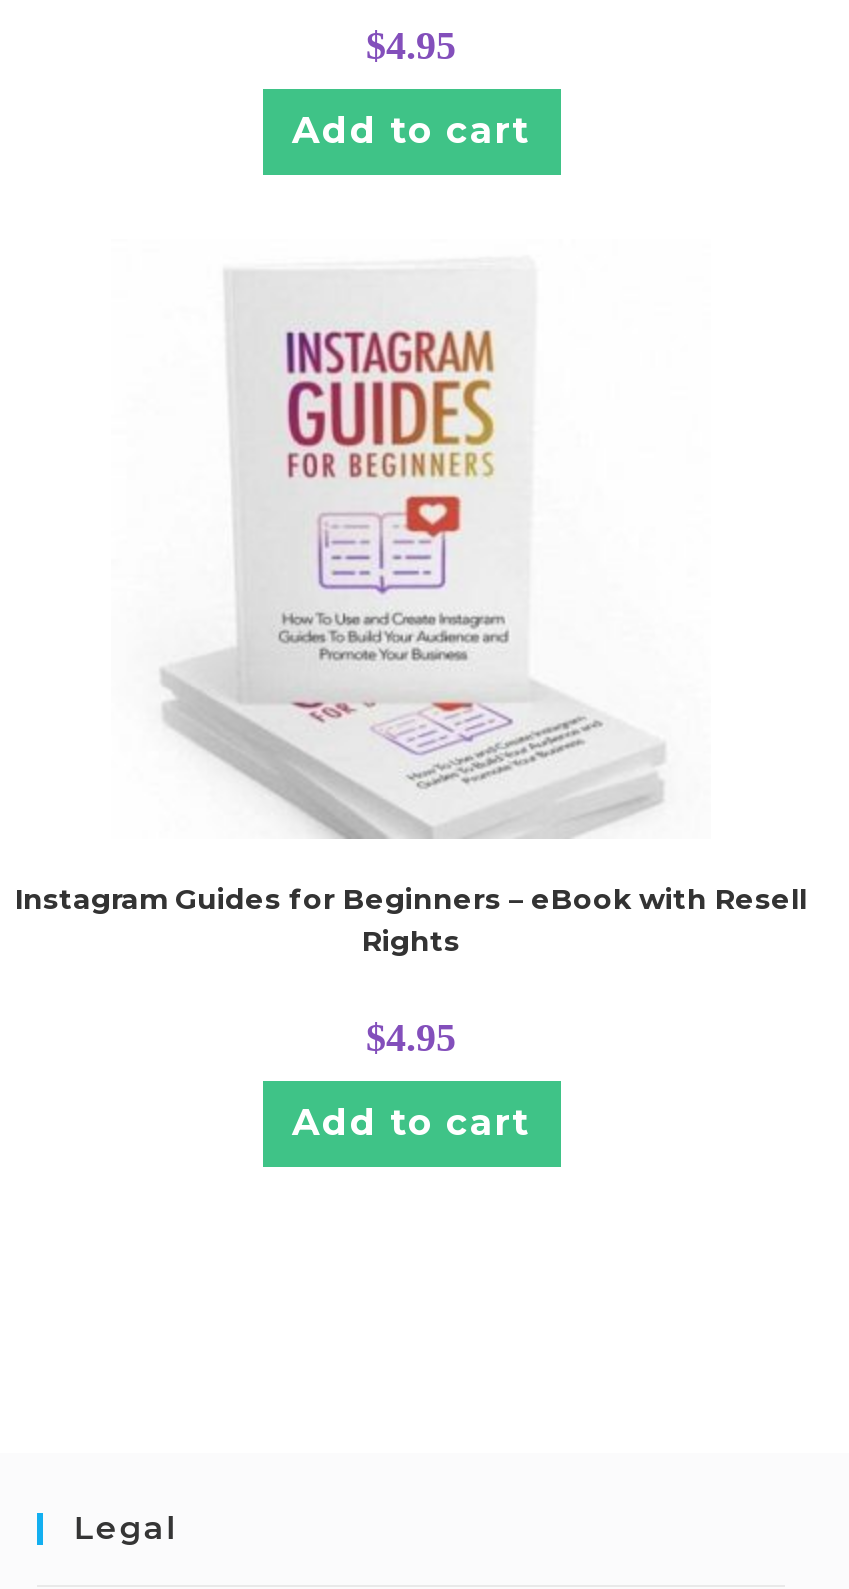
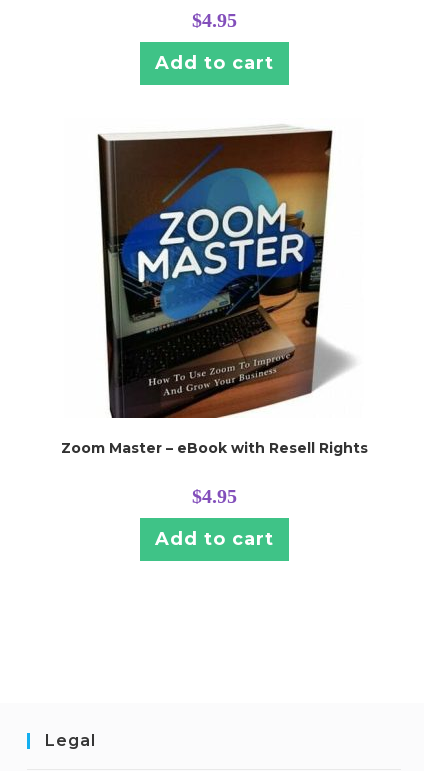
- [image]
- Instagram Guides for Beginners – eBook with Resell
- Rights
+ [image]
+ Zoom Master – eBook with Resell Rights
